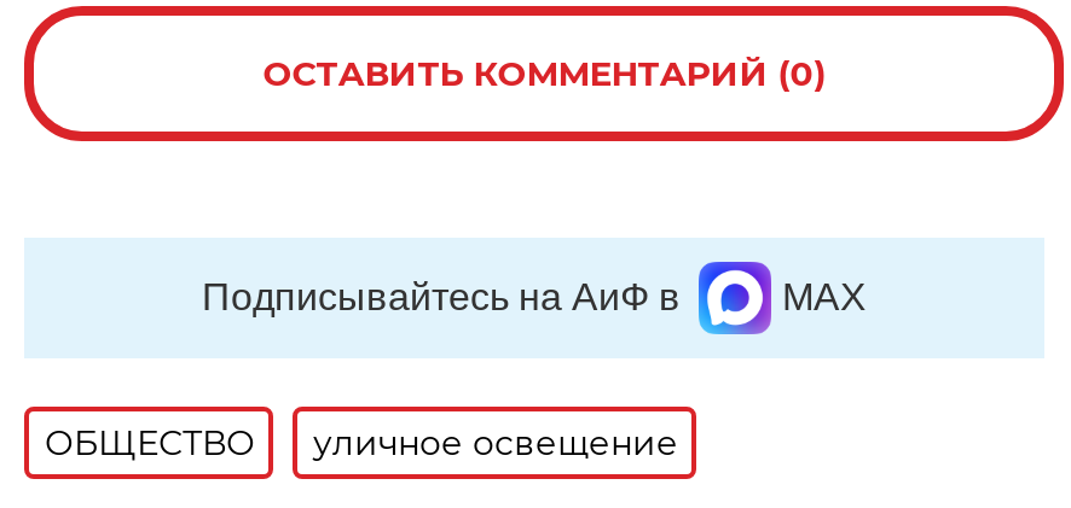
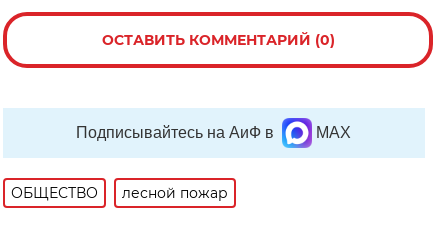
- уличное освещение
+ лесной пожар
